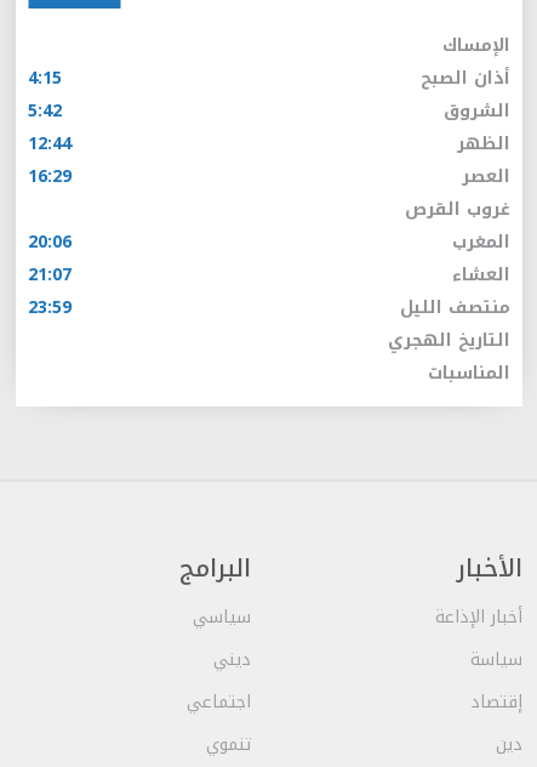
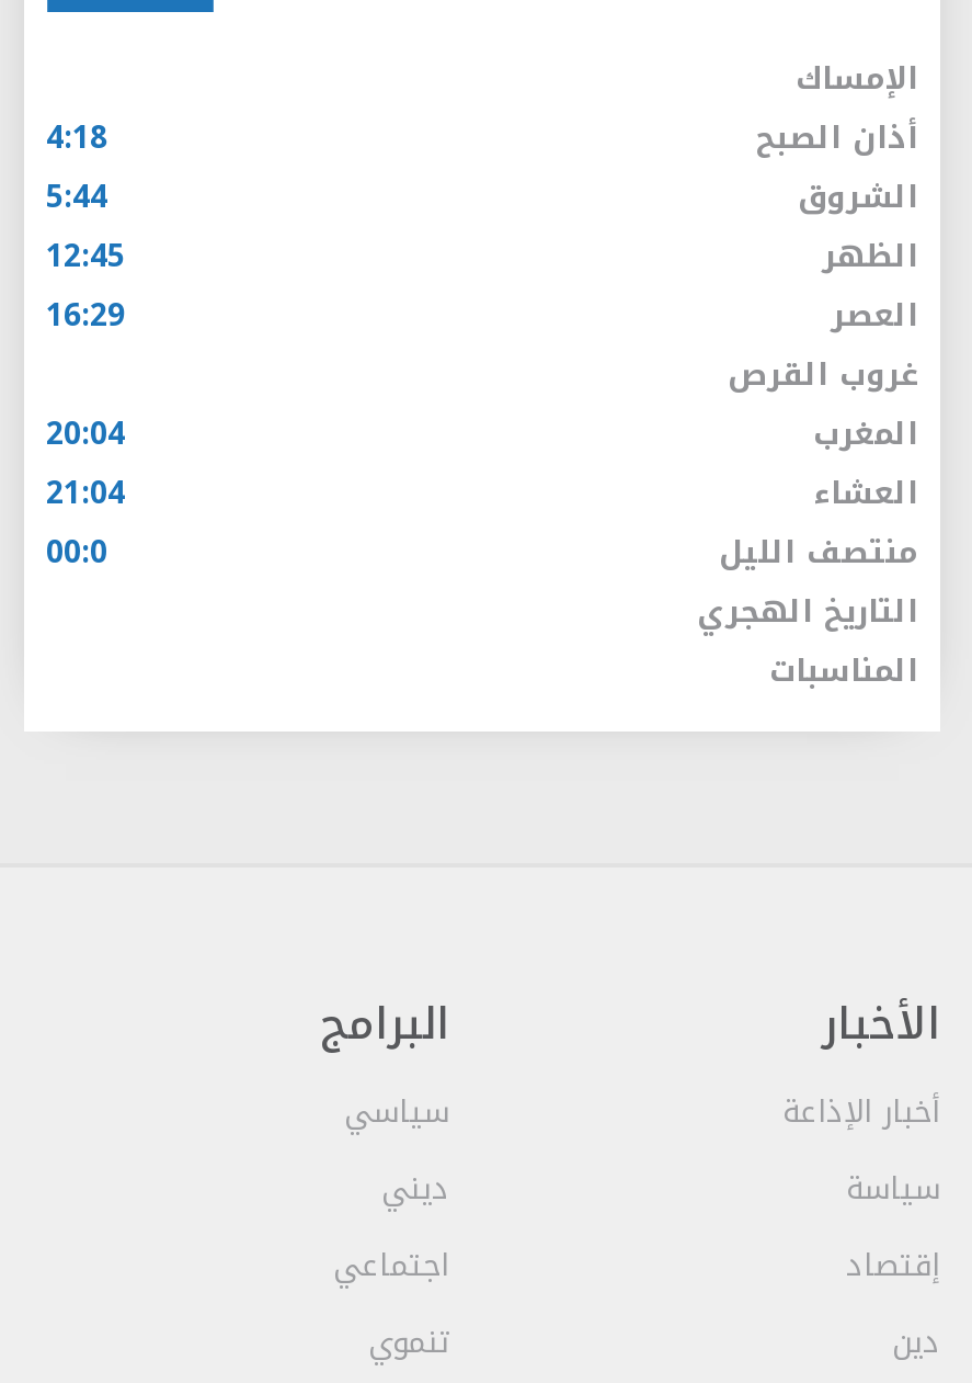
- 4:15
+ 4:18

- 5:42
+ 5:44

- 12:44
+ 12:45

- 20:06
+ 20:04

- 21:07
+ 21:04

- 23:59
+ 00:0
